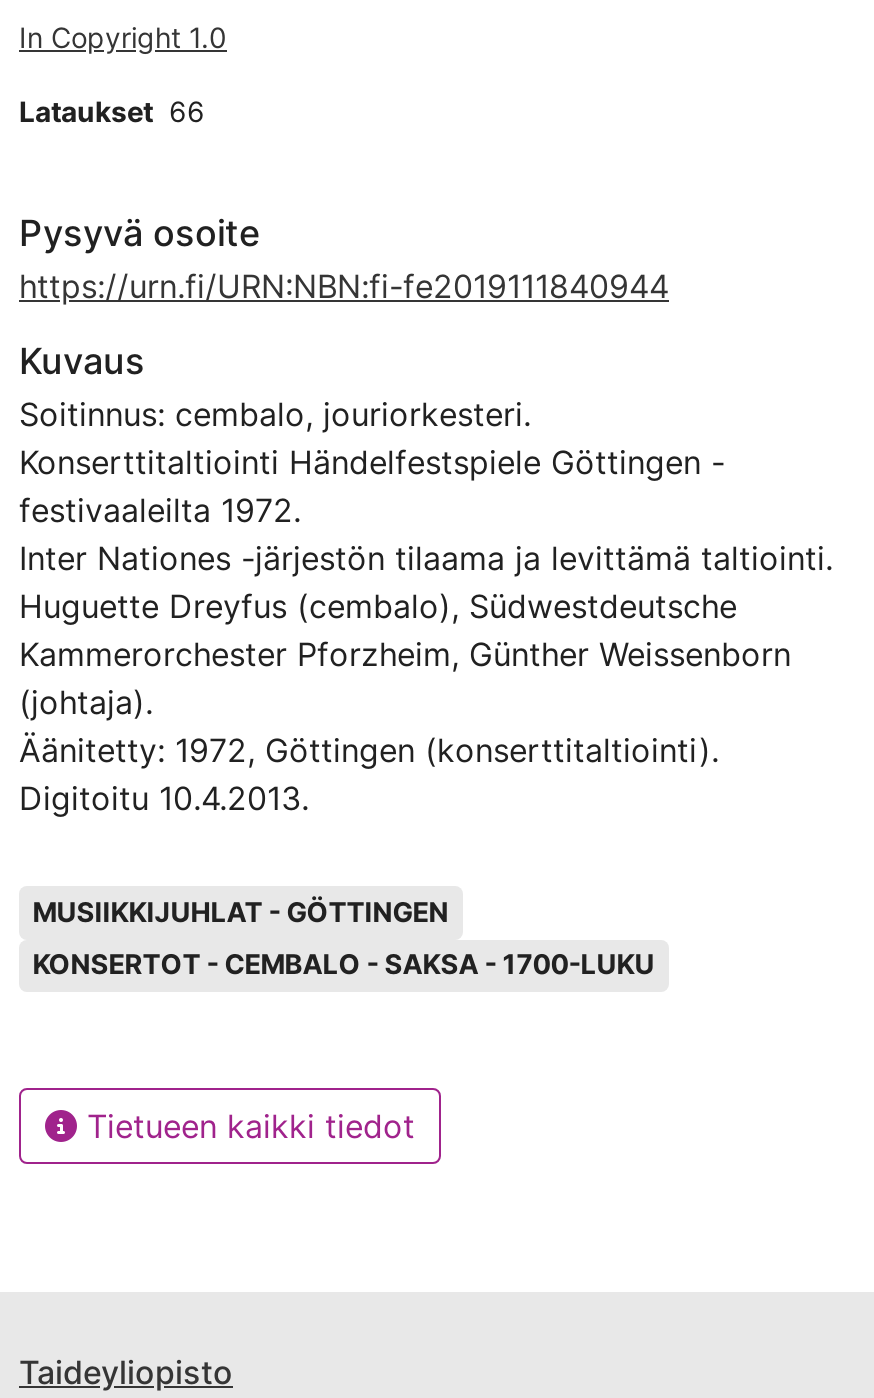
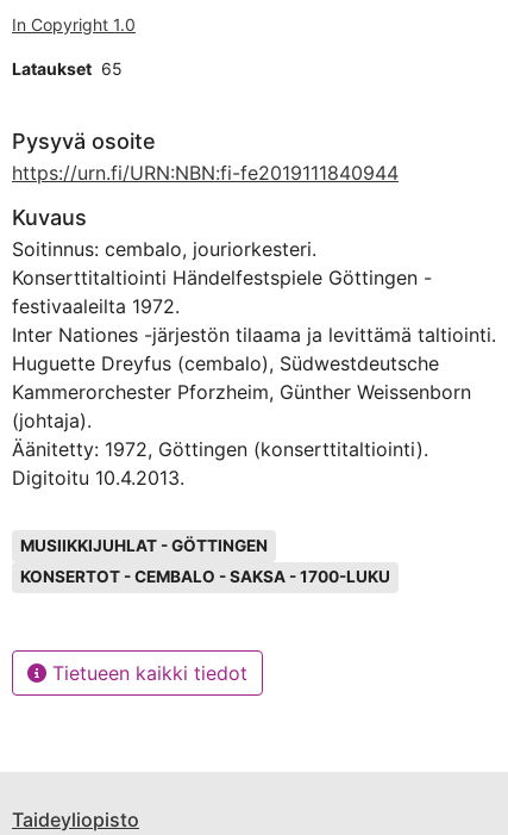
- Lataukset 66
+ Lataukset 65
